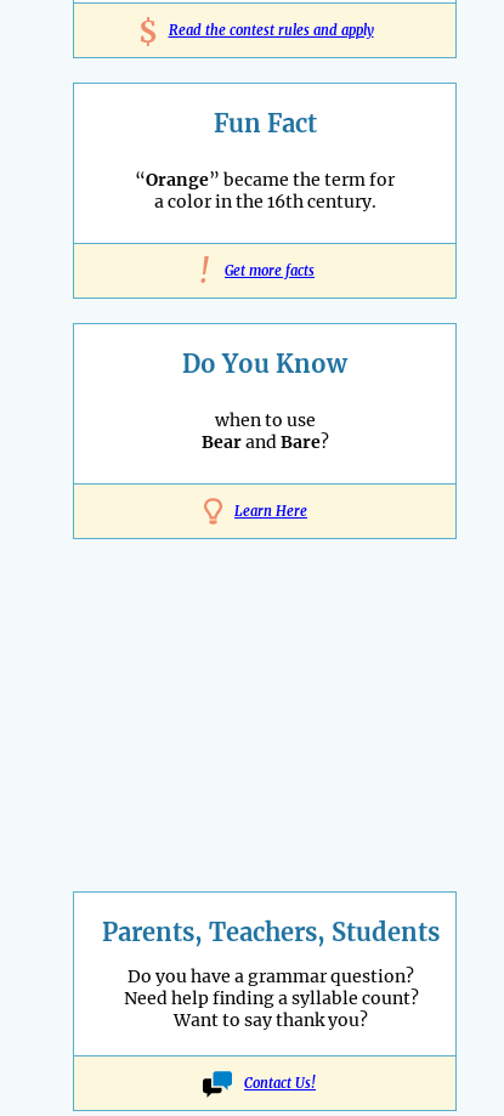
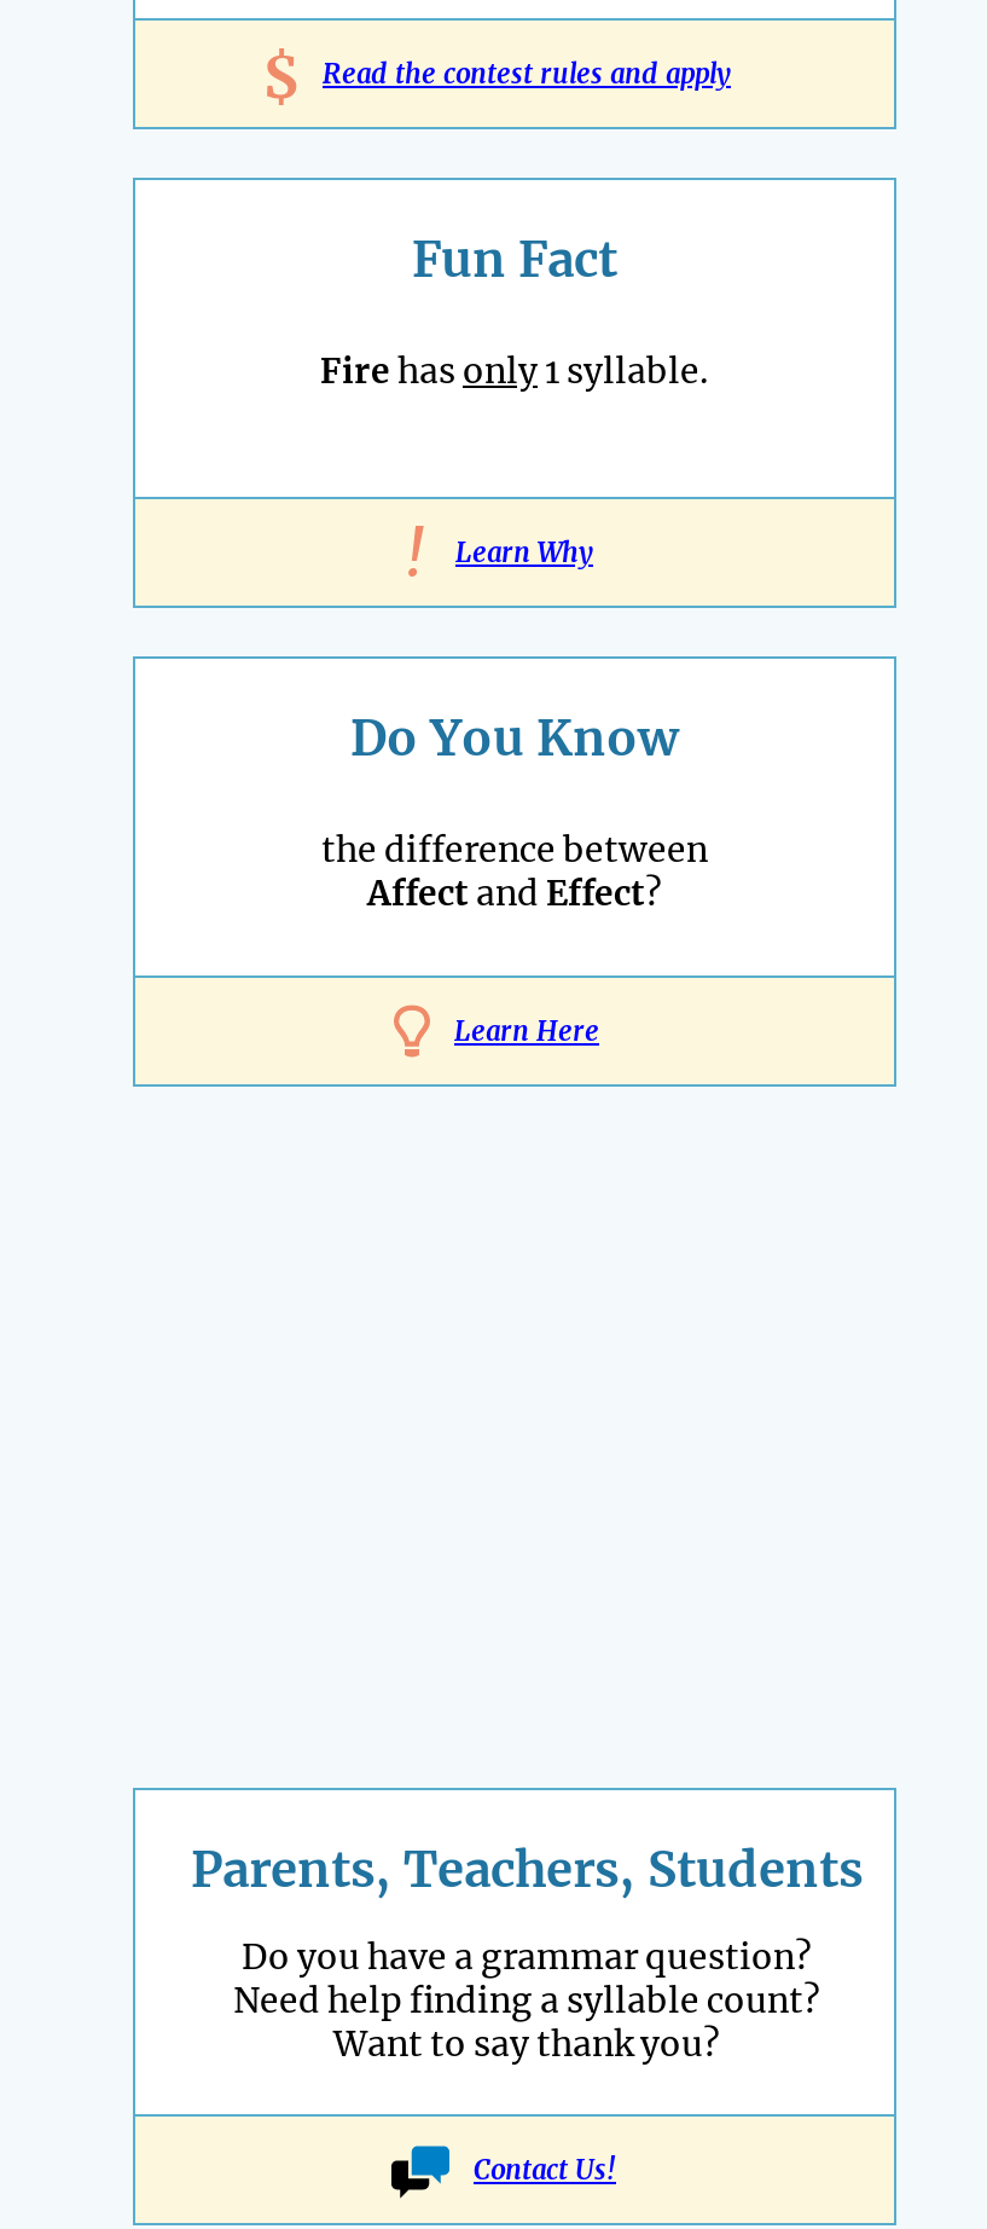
- “Orange” became the term for
- a color in the 16th century.
+ Fire has only 1 syllable.

- Get more facts
+ Learn Why

- when to use
- Bear and Bare?
+ the difference between
+ Affect and Effect?
